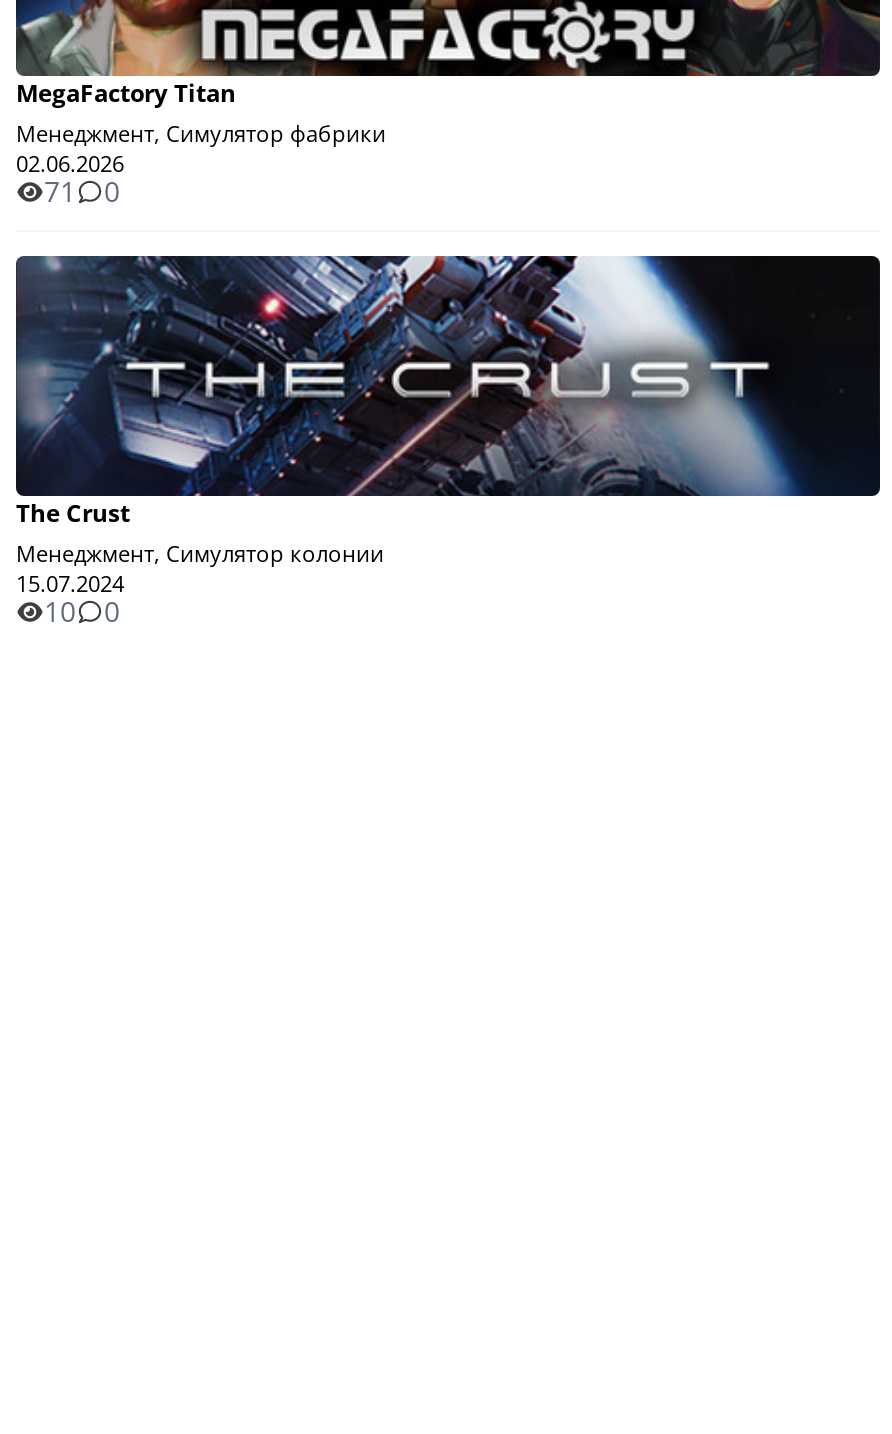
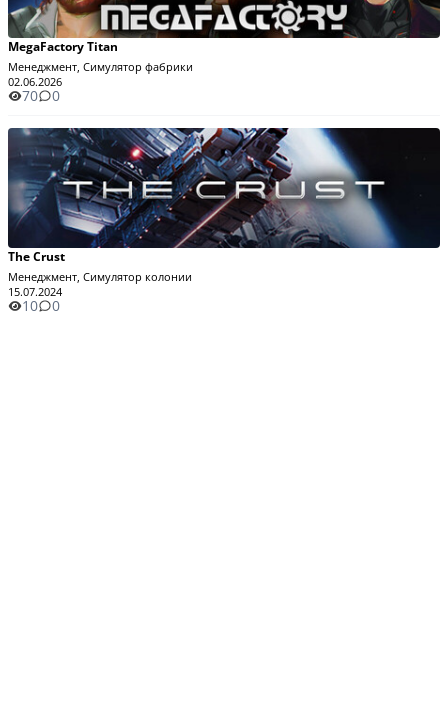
- 71 0
+ 70 0
